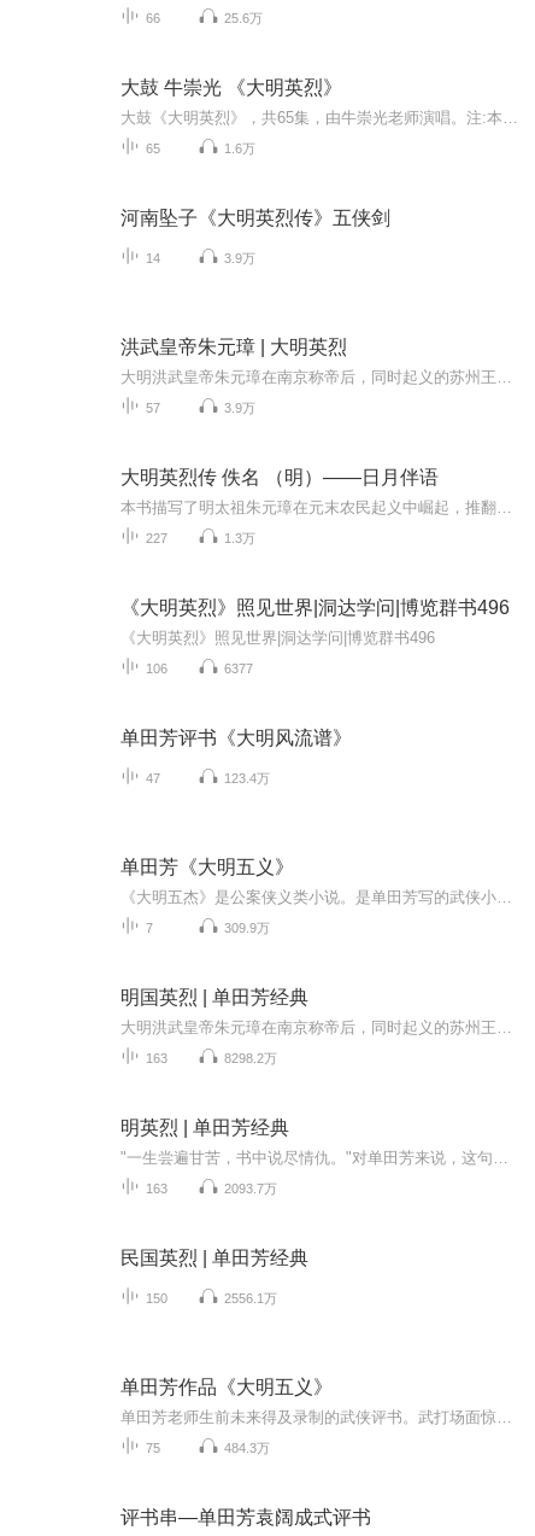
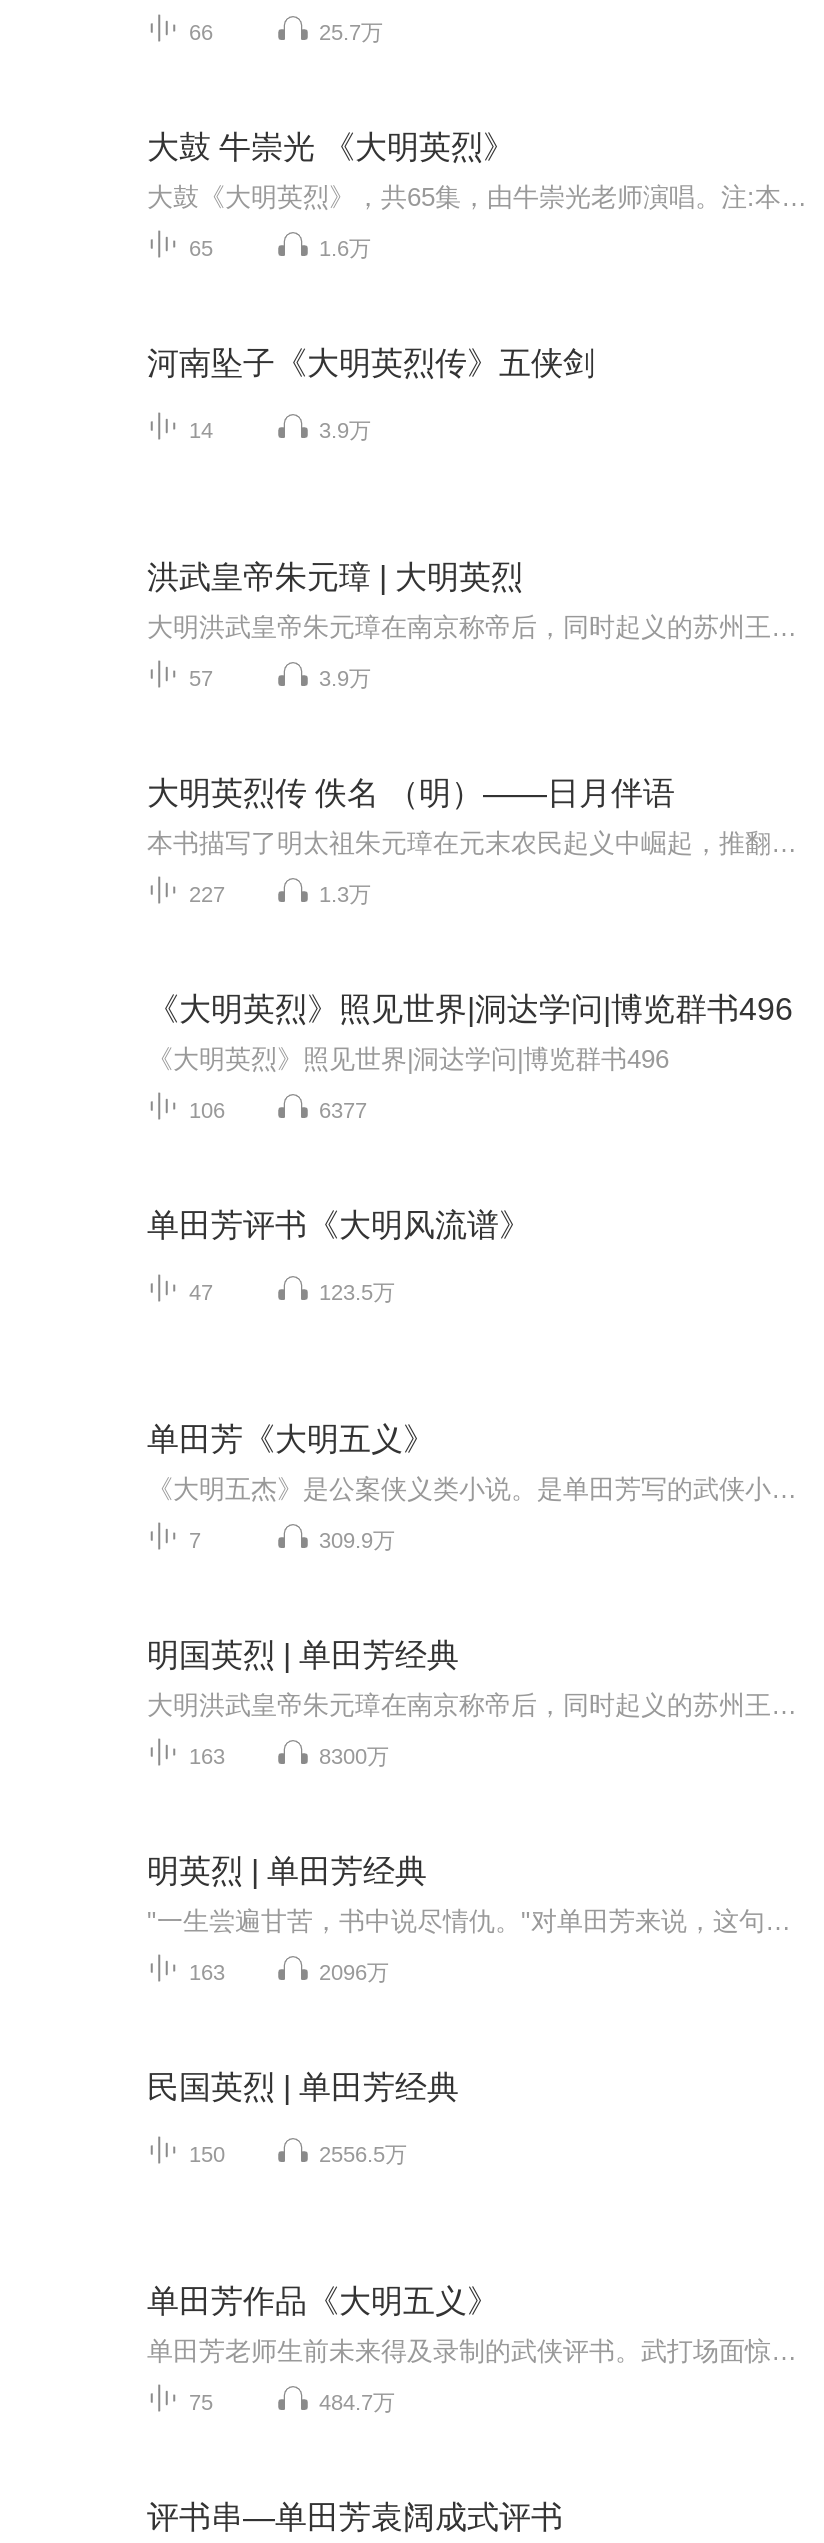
- 25.6万
+ 25.7万

- 123.4万
+ 123.5万

- 8298.2万
+ 8300万

- 2093.7万
+ 2096万

- 2556.1万
+ 2556.5万

- 484.3万
+ 484.7万
